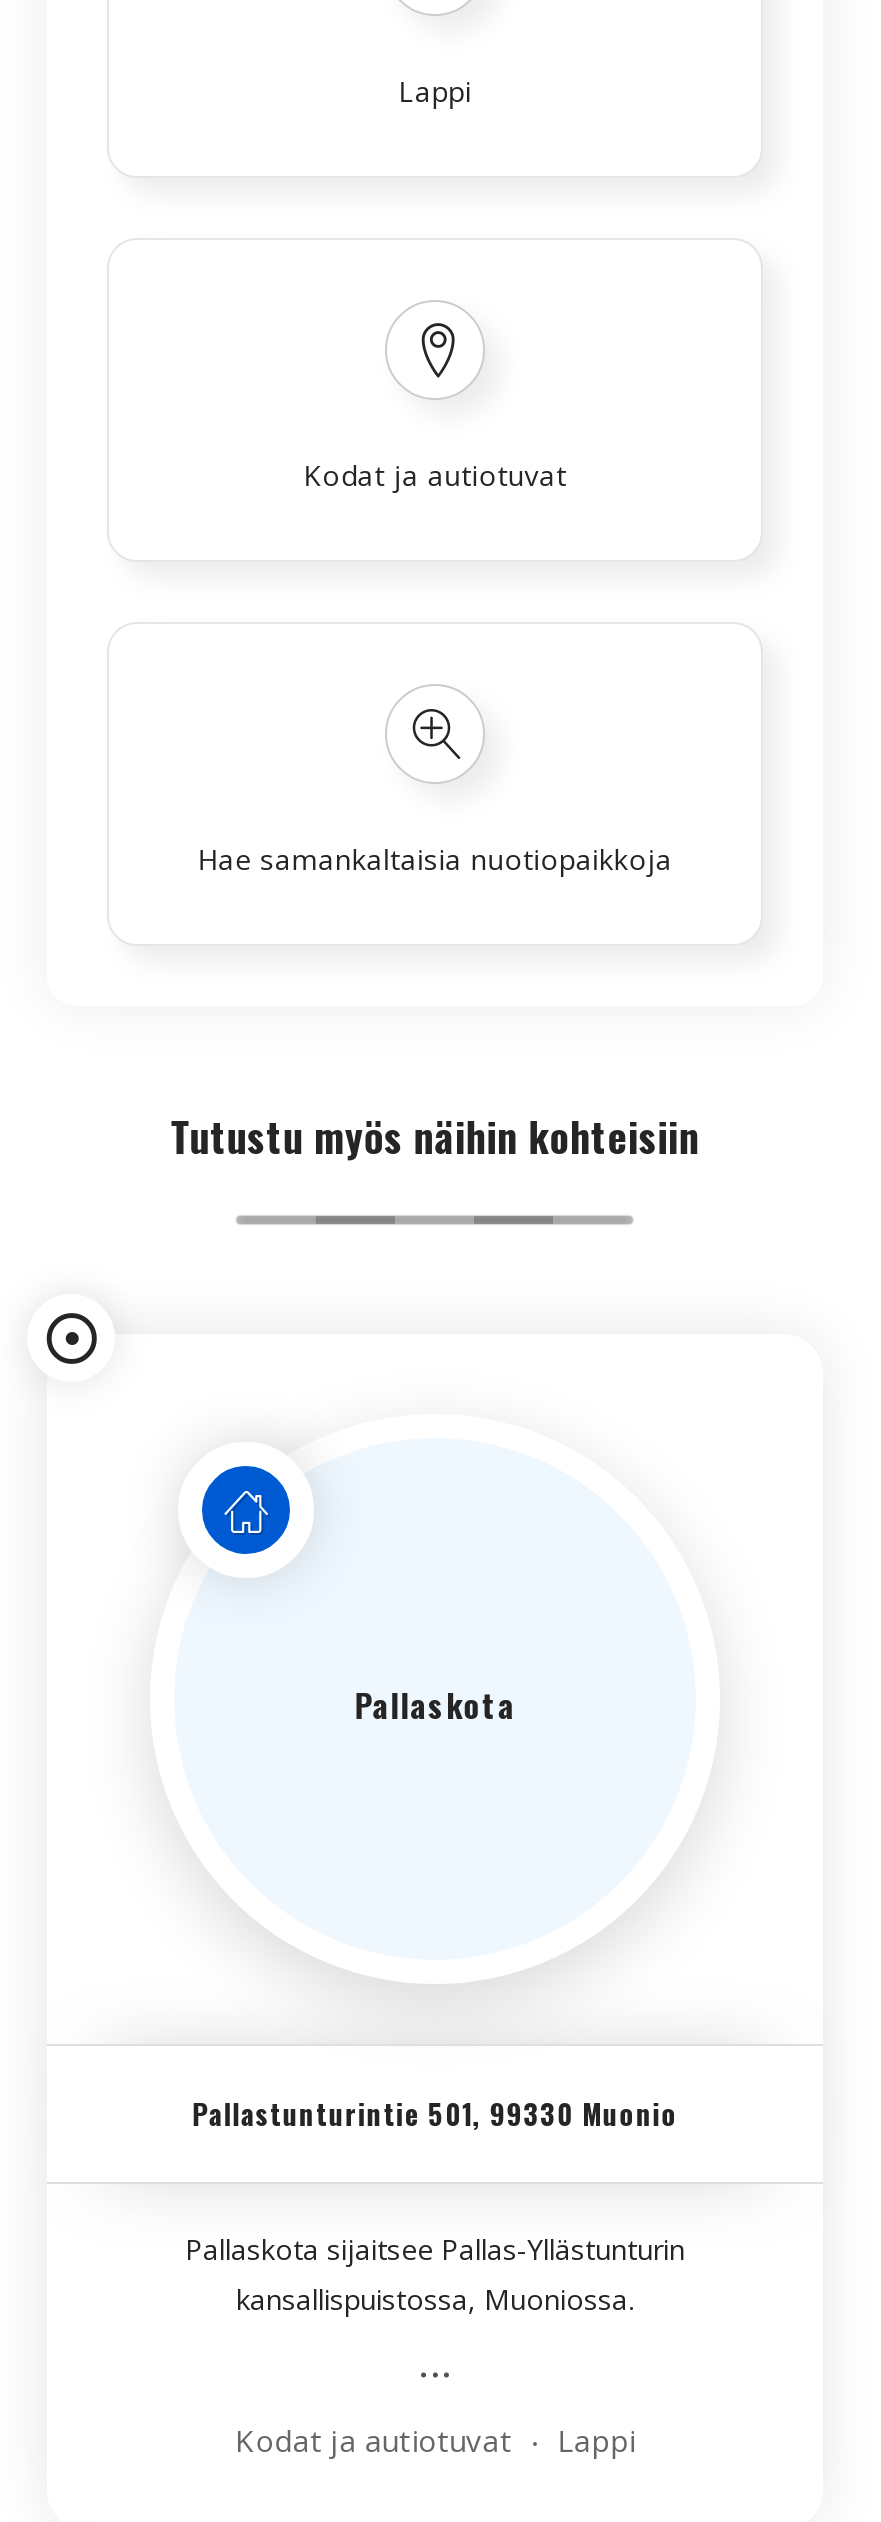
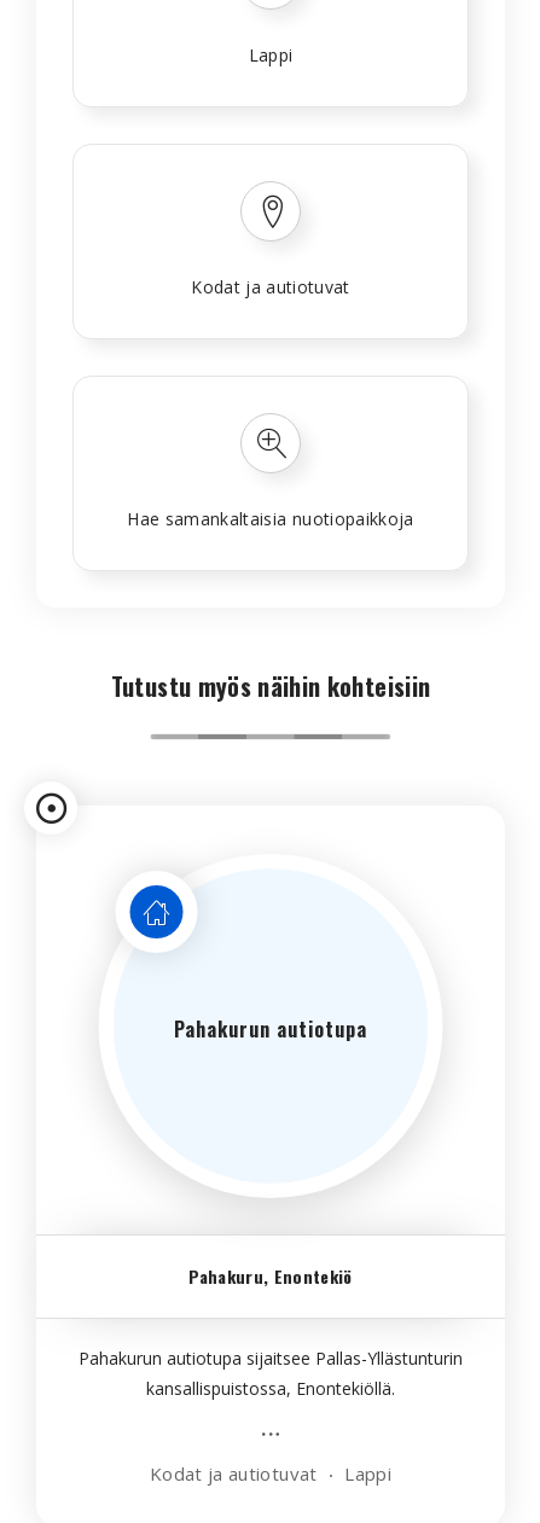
- Pallaskota
+ Pahakurun autiotupa

- Pallastunturintie 501, 99330 Muonio
+ Pahakuru, Enontekiö

- Pallaskota sijaitsee Pallas-Yllästunturin
- kansallispuistossa, Muoniossa.
+ Pahakurun autiotupa sijaitsee Pallas-Yllästunturin
+ kansallispuistossa, Enontekiöllä.
